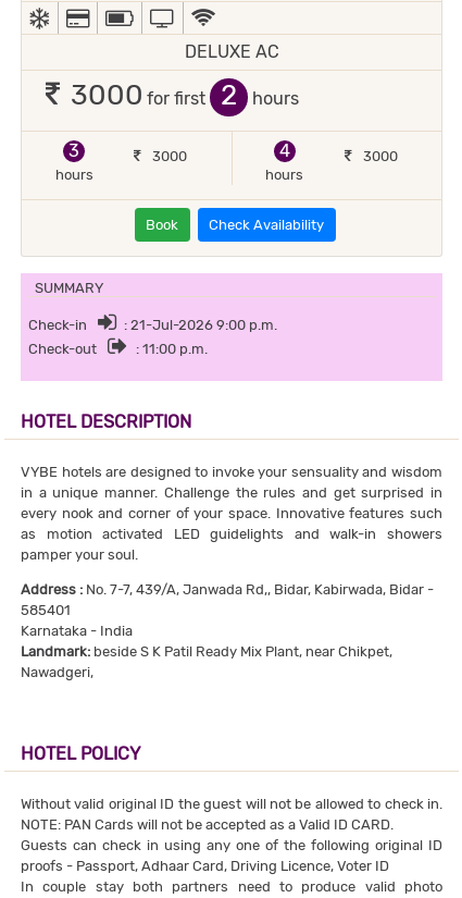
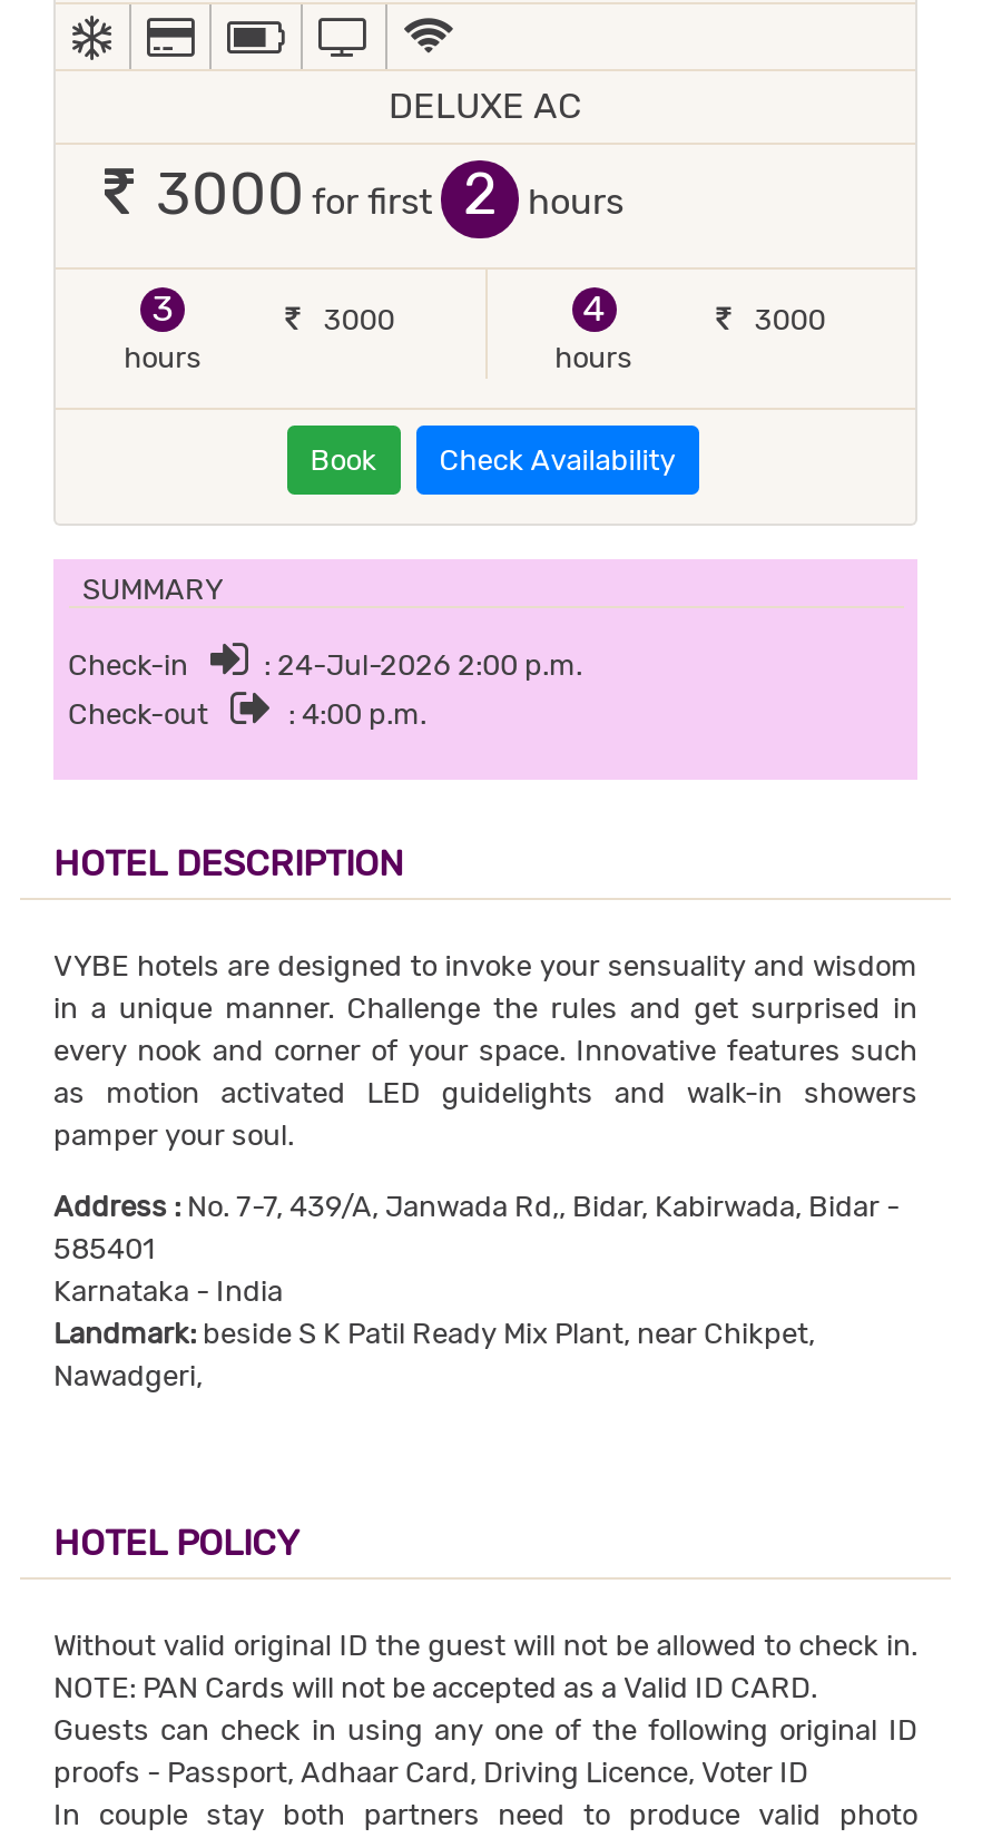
- : 21-Jul-2026 9:00 p.m.
+ : 24-Jul-2026 2:00 p.m.

- : 11:00 p.m.
+ : 4:00 p.m.
